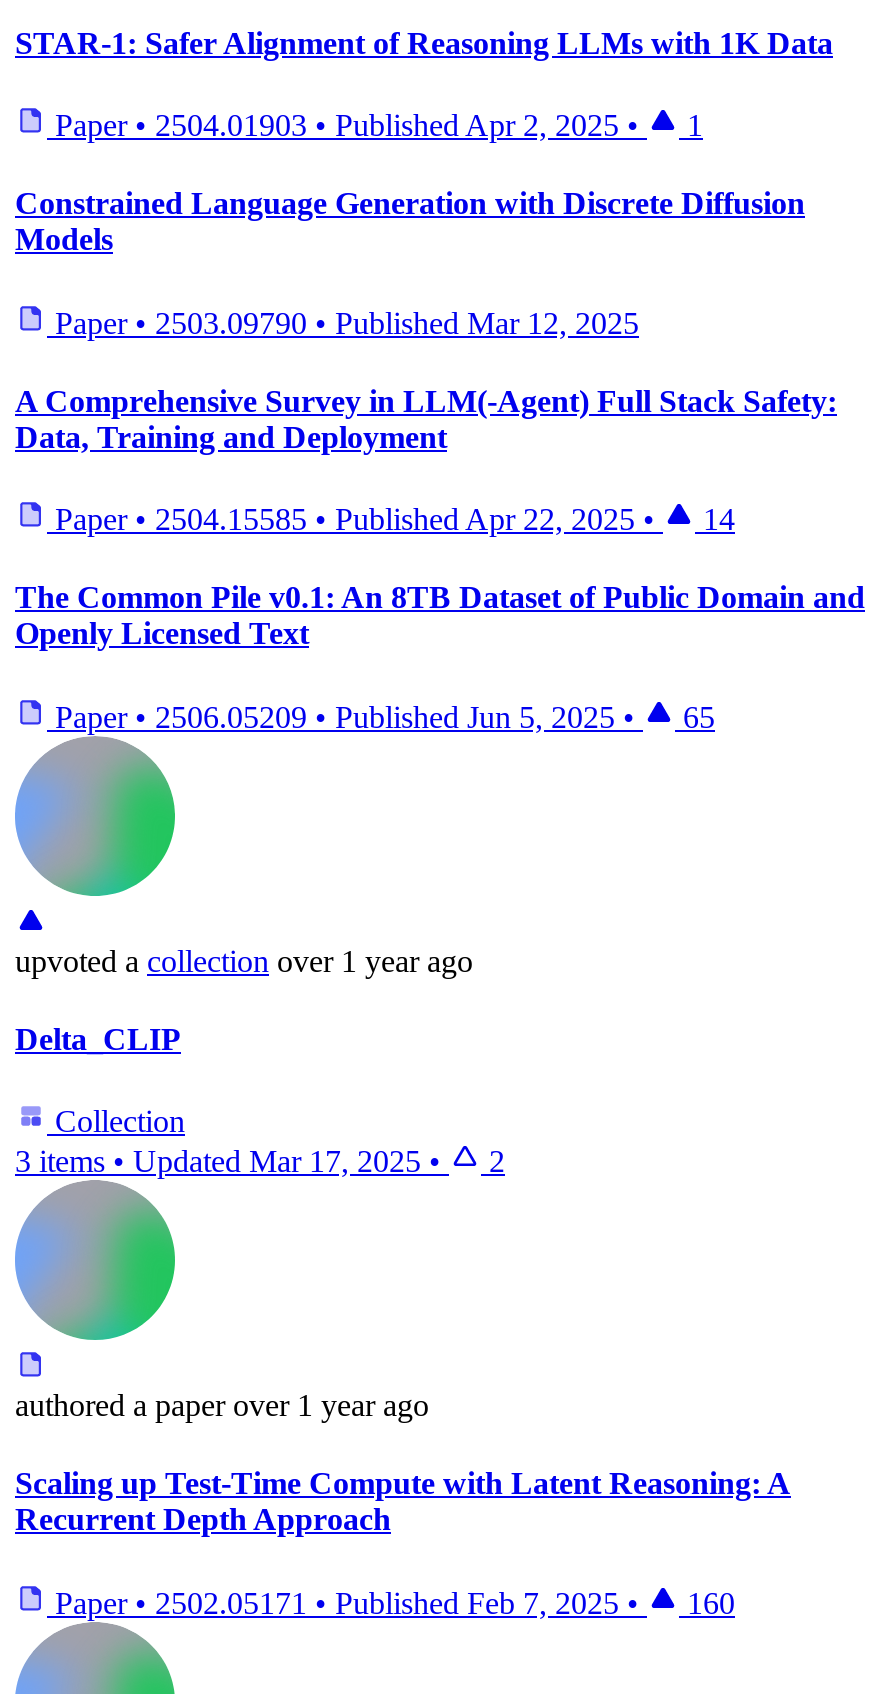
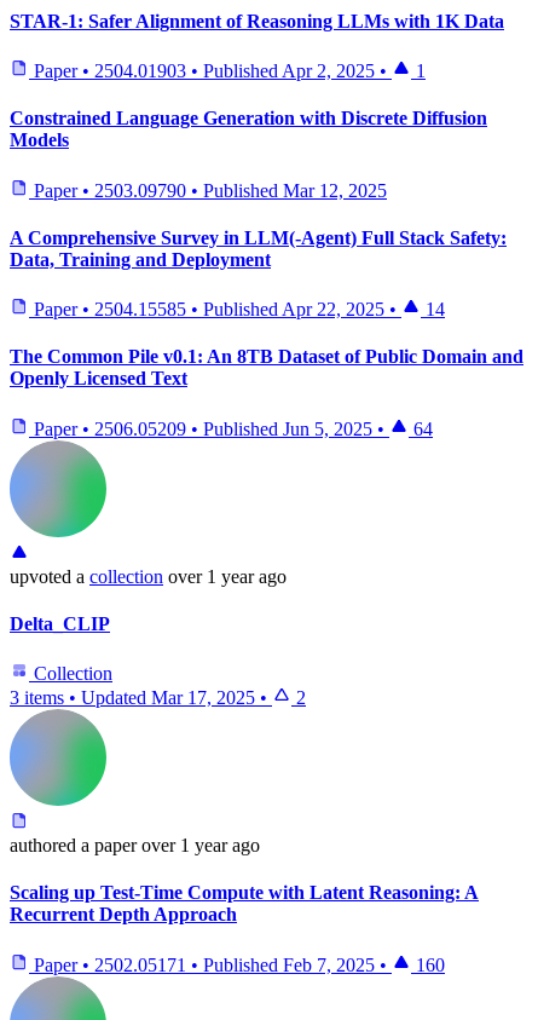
- Paper • 2506.05209 • Published Jun 5, 2025 • 65
+ Paper • 2506.05209 • Published Jun 5, 2025 • 64
